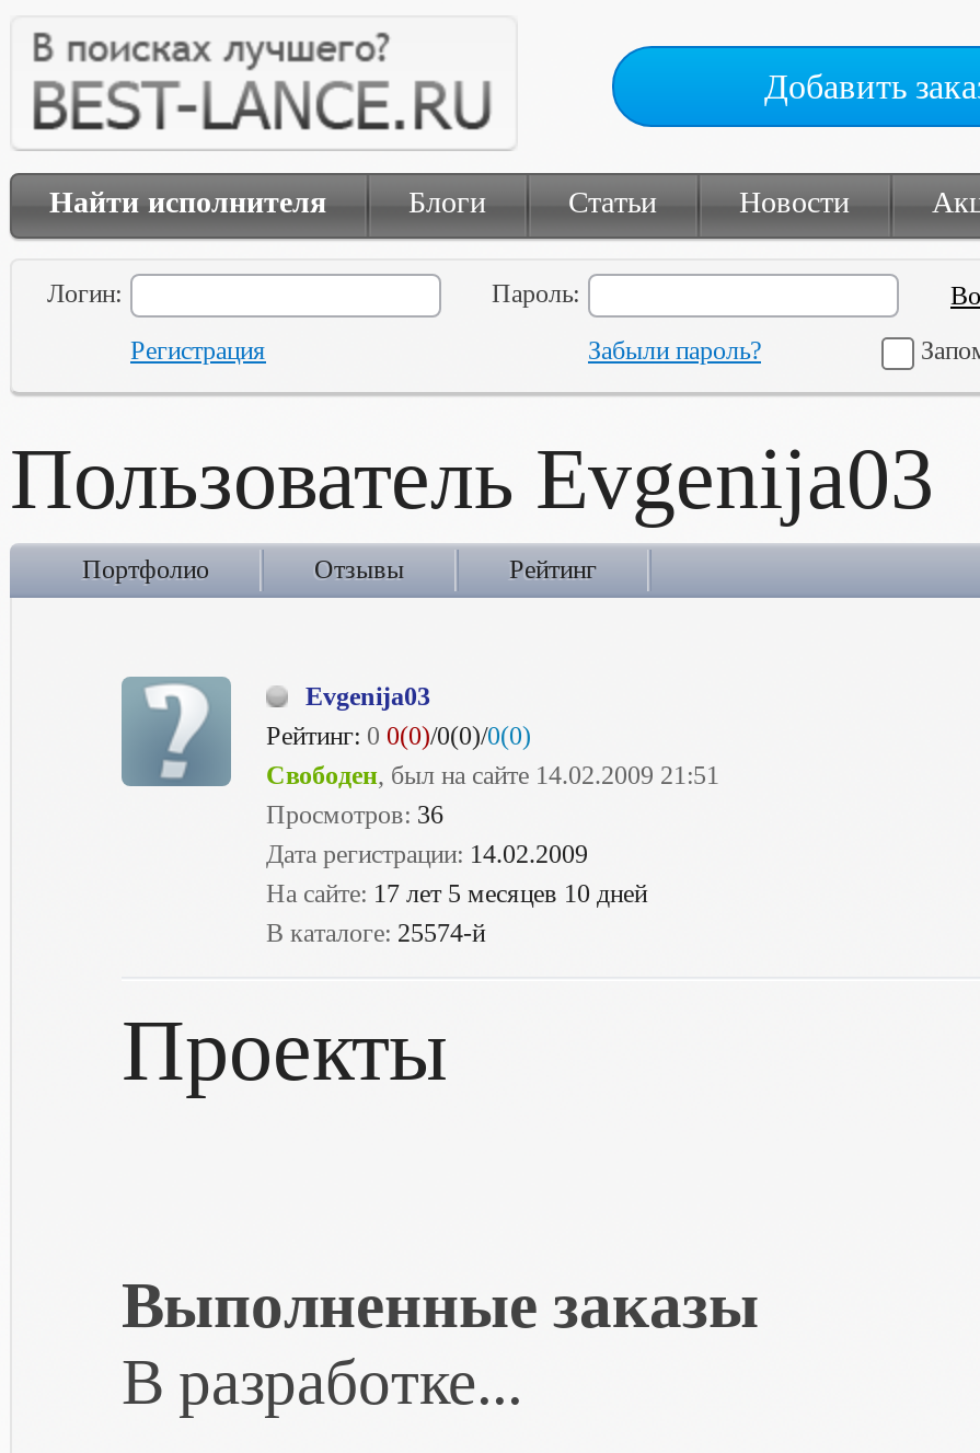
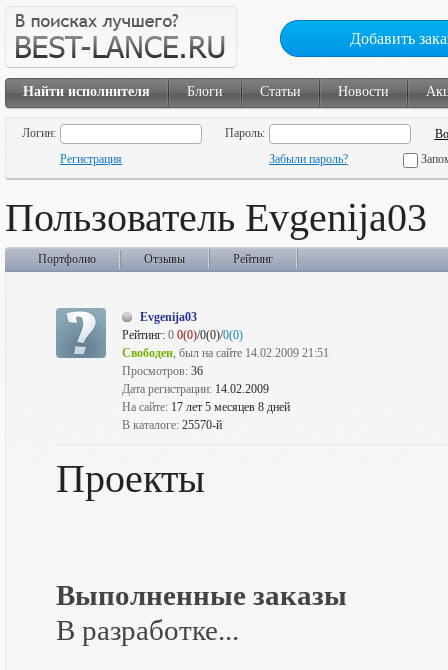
- На сайте: 17 лет 5 месяцев 10 дней
+ На сайте: 17 лет 5 месяцев 8 дней

- В каталоге: 25574-й
+ В каталоге: 25570-й
